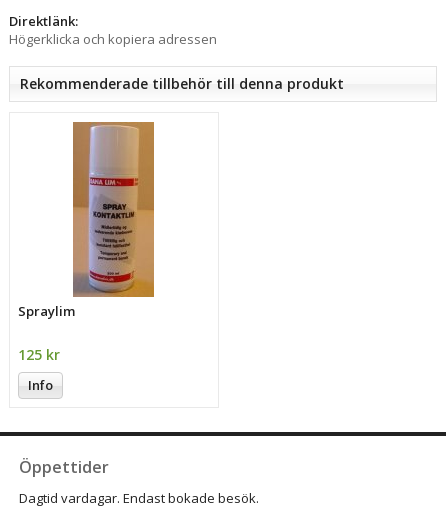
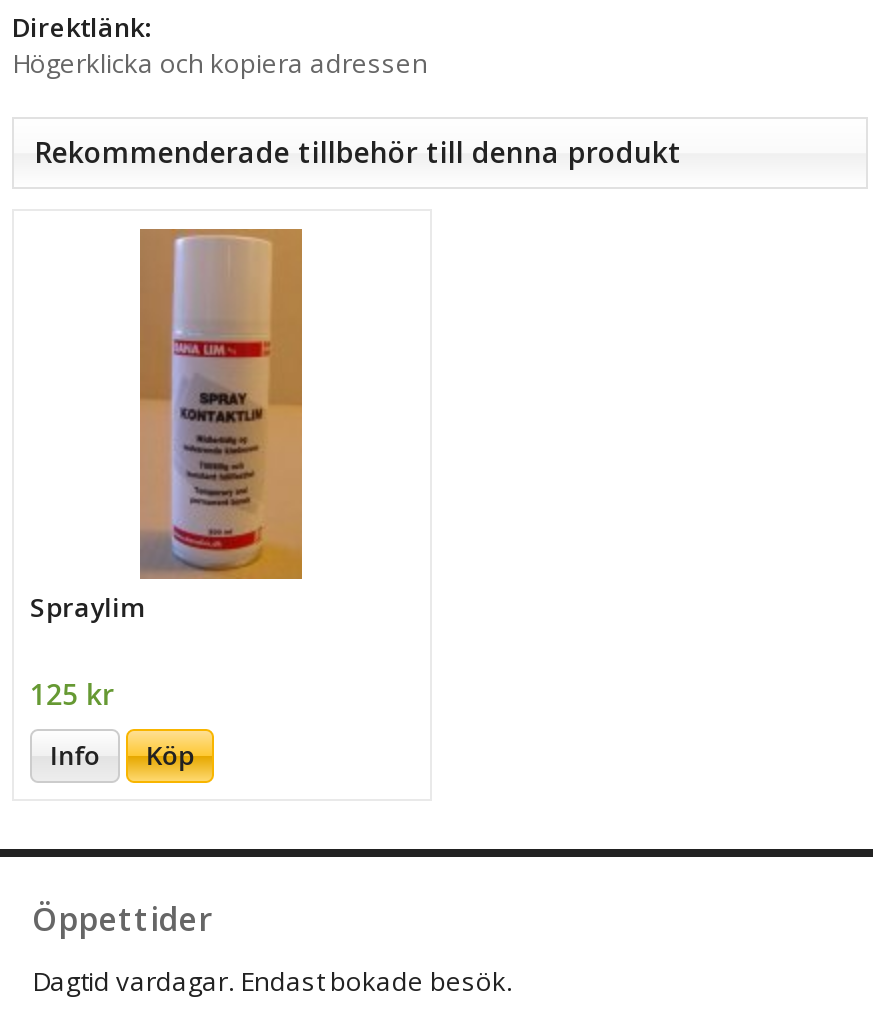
+ Köp
